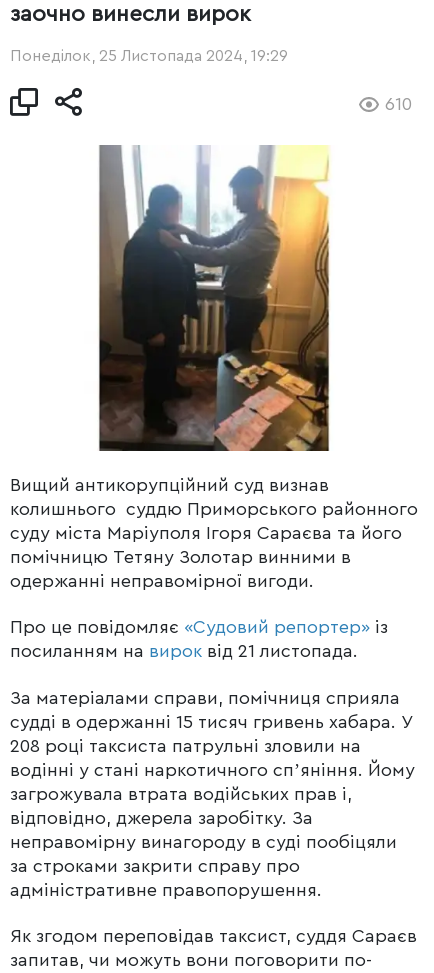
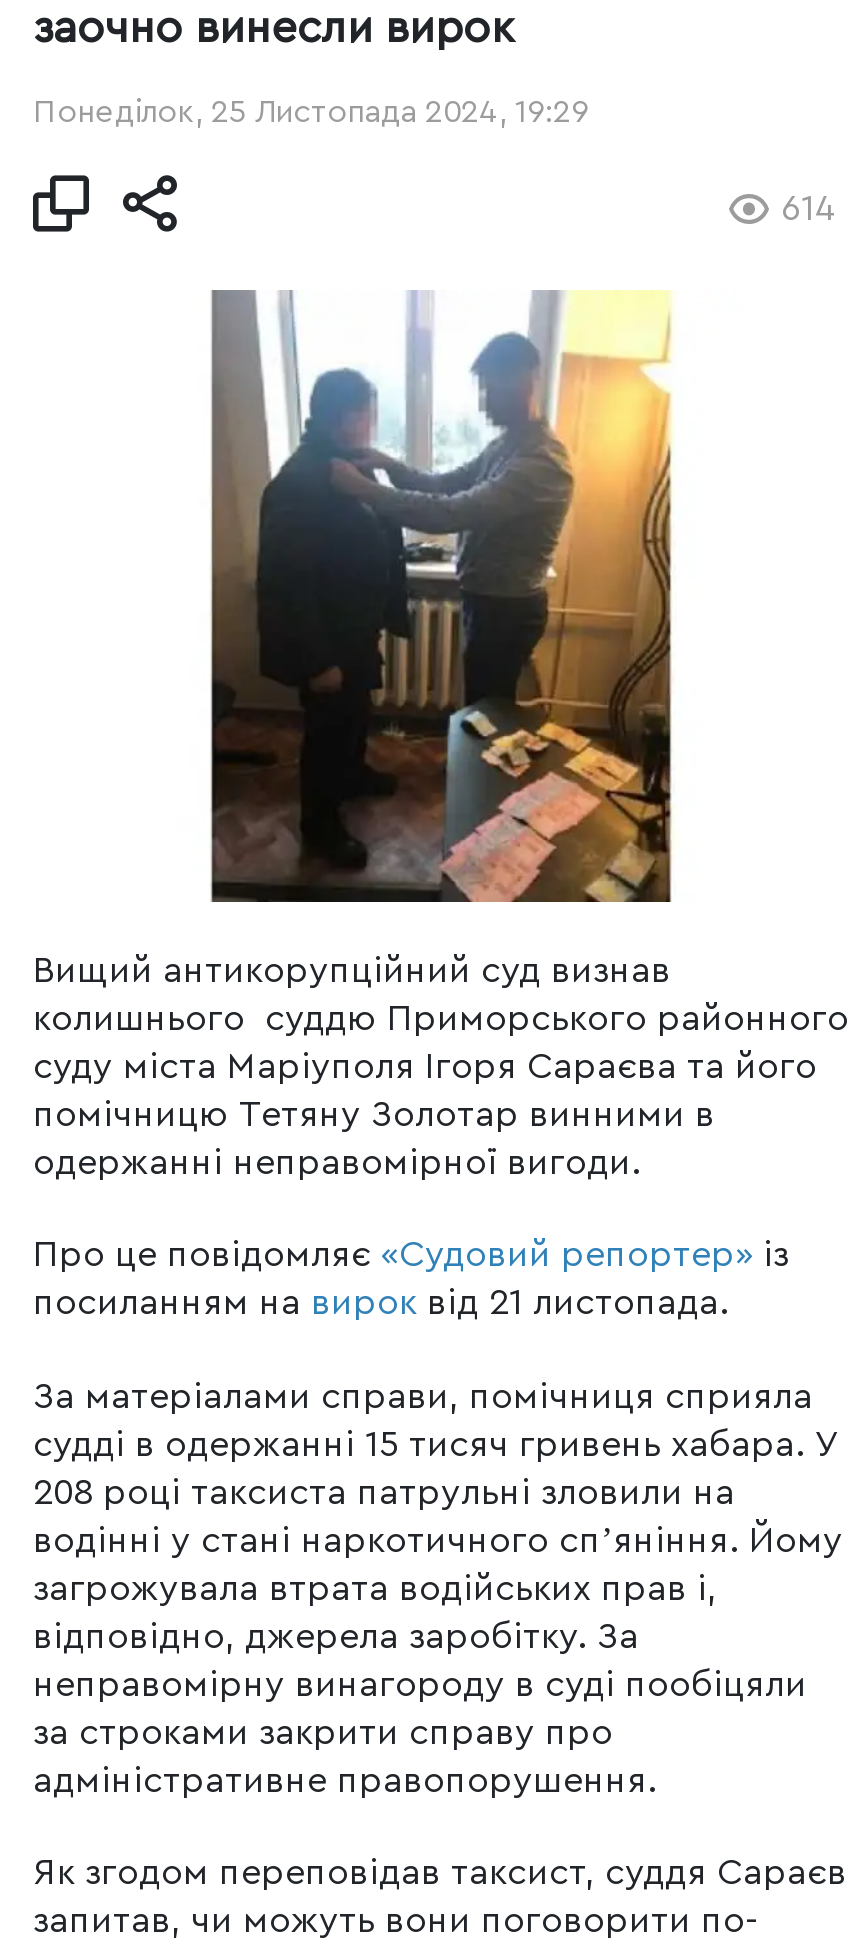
- 610
+ 614
